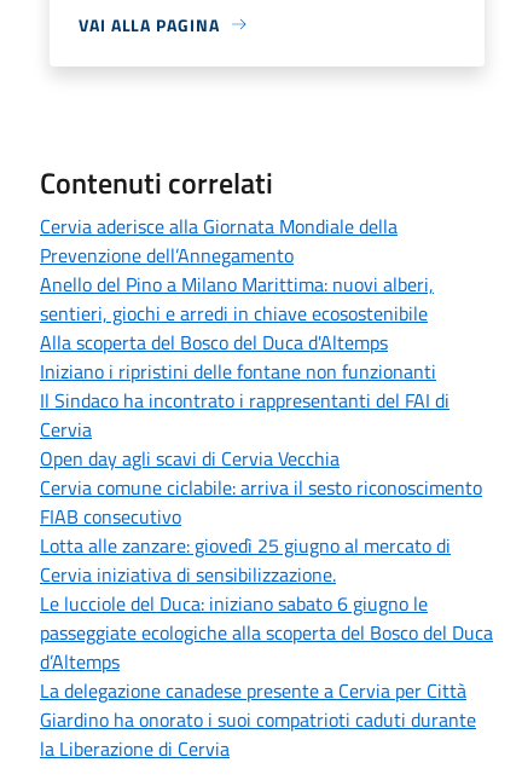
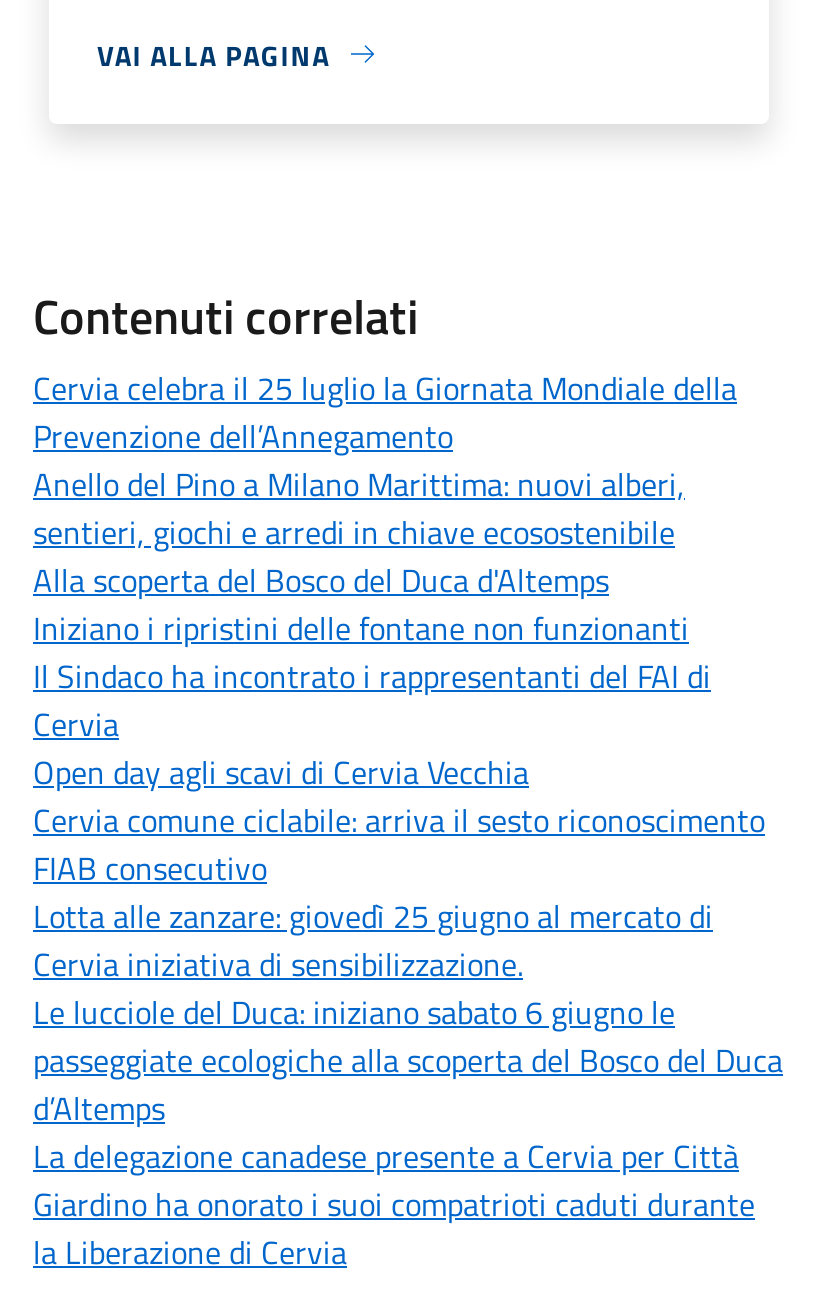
- Cervia aderisce alla Giornata Mondiale della
+ Cervia celebra il 25 luglio la Giornata Mondiale della
